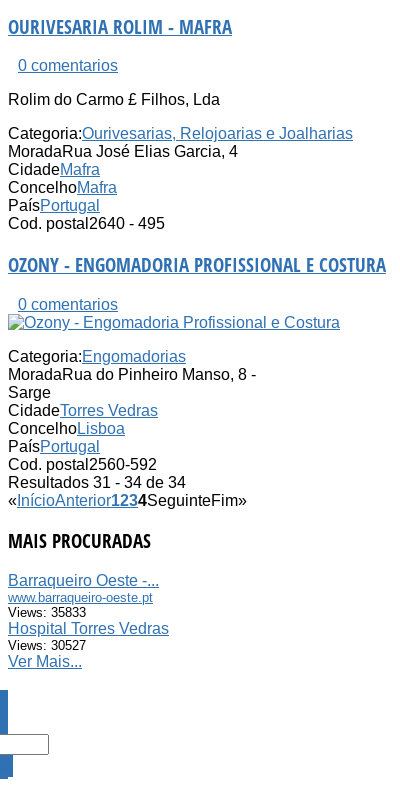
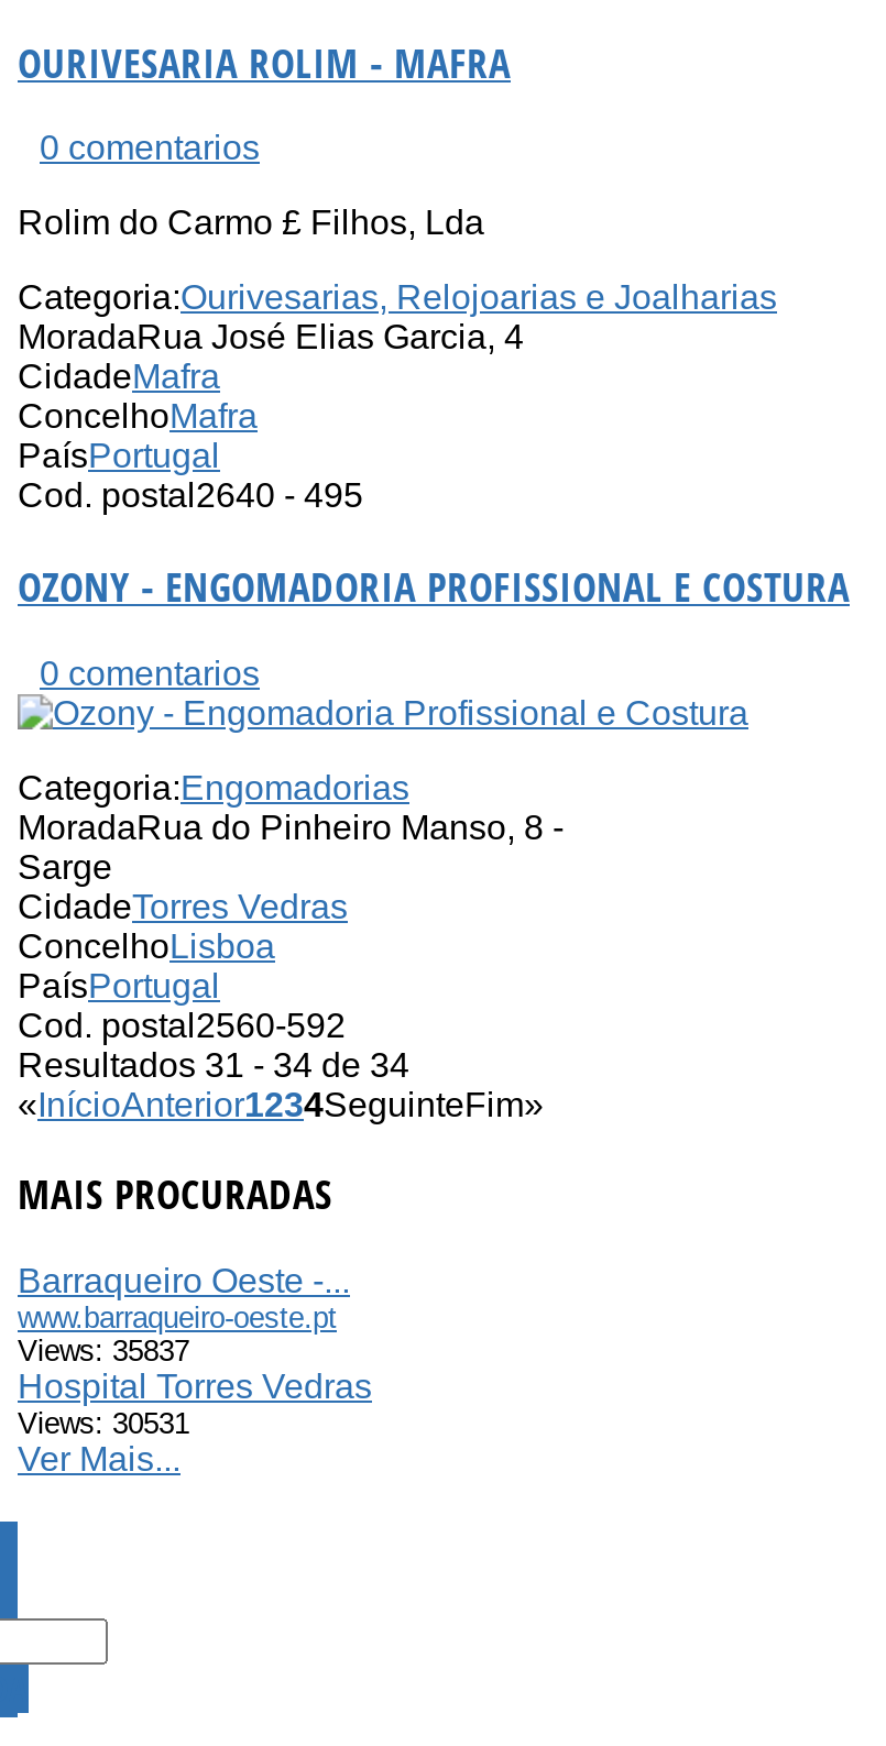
- Views: 35833
+ Views: 35837

- Views: 30527
+ Views: 30531
